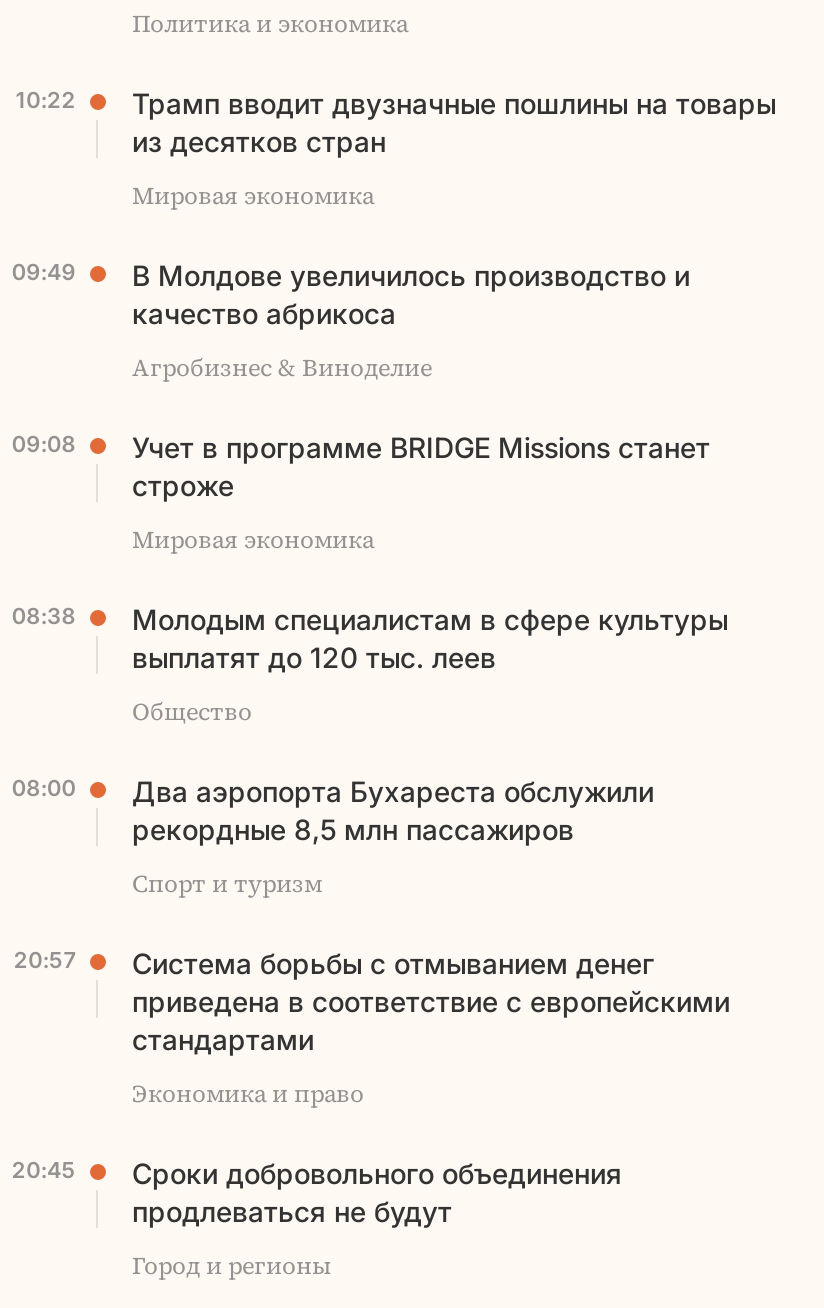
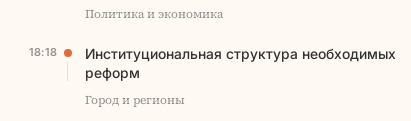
- 10:22
- Трамп вводит двузначные пошлины на товары
- из десятков стран
- Мировая экономика
- 09:49
- В Молдове увеличилось производство и
- качество абрикоса
- Агробизнес & Виноделие
- 09:08
- Учет в программе BRIDGE Missions станет
- строже
- Мировая экономика
- 08:38
- Молодым специалистам в сфере культуры
- выплатят до 120 тыс. леев
- Общество
- 08:00
- Два аэропорта Бухареста обслужили
- рекордные 8,5 млн пассажиров
- Спорт и туризм
- 20:57
- Система борьбы с отмыванием денег
- приведена в соответствие с европейскими
- стандартами
- Экономика и право
- 20:45
- Сроки добровольного объединения
- продлеваться не будут
+ 18:18
+ Институциональная структура необходимых
+ реформ
